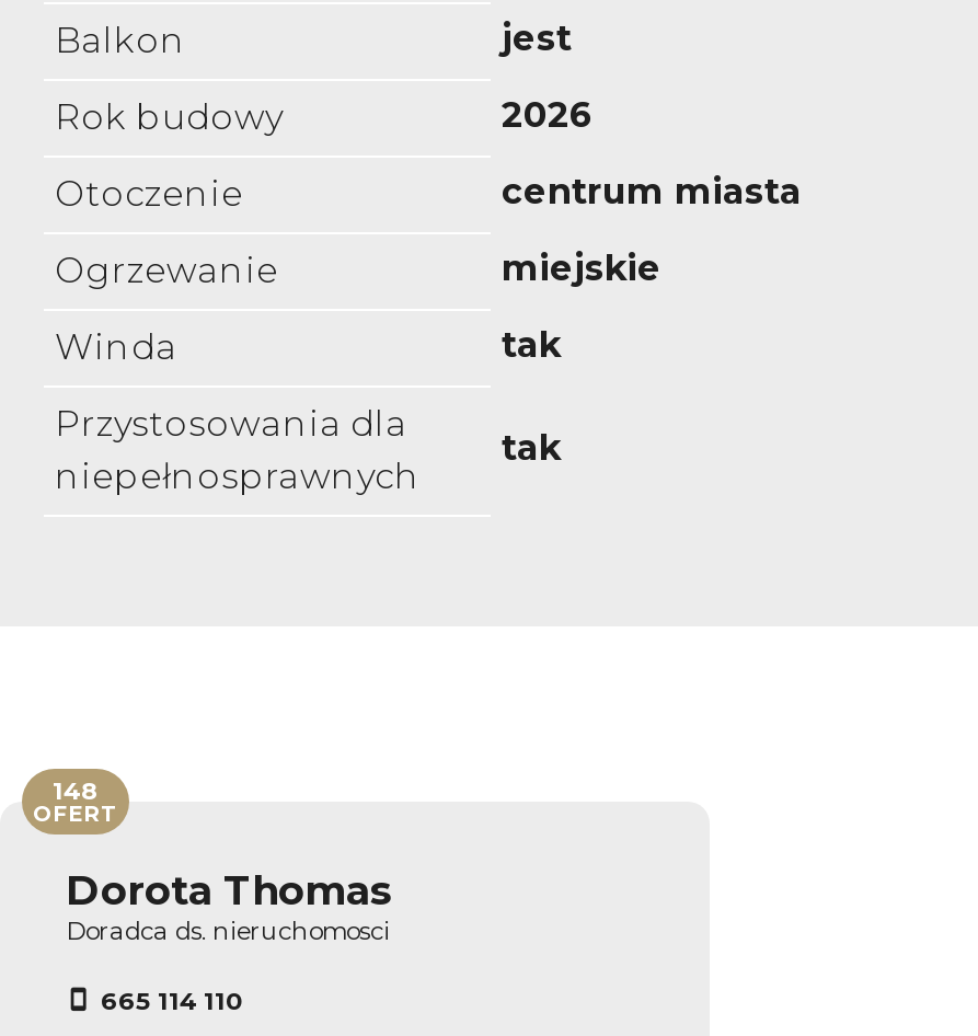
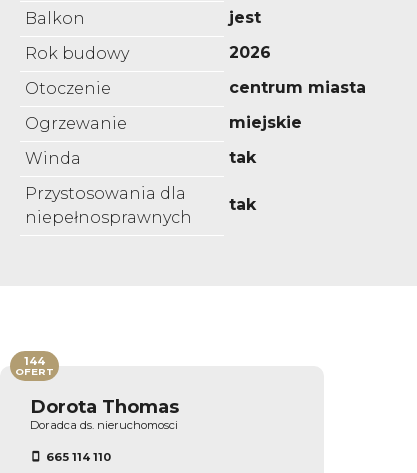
- 148
+ 144
